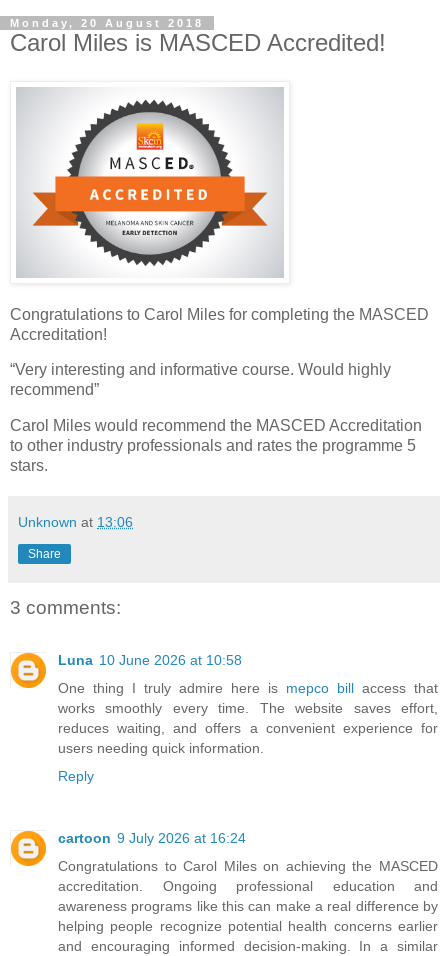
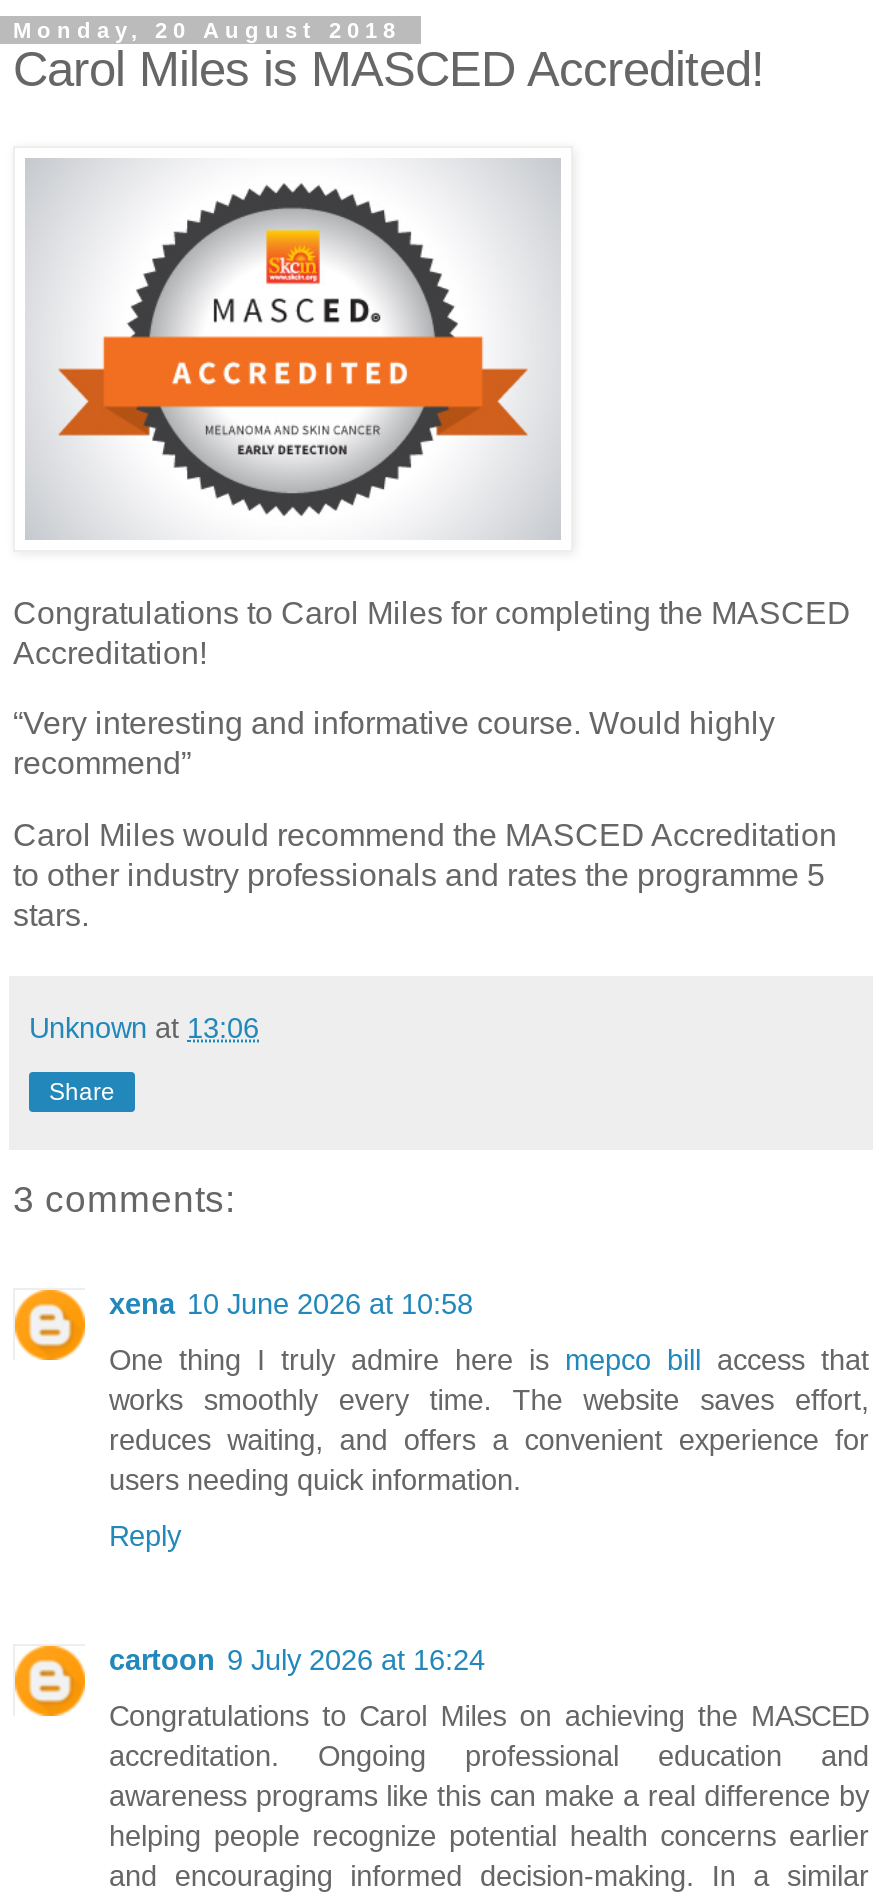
- Luna 10 June 2026 at 10:58
+ xena 10 June 2026 at 10:58
